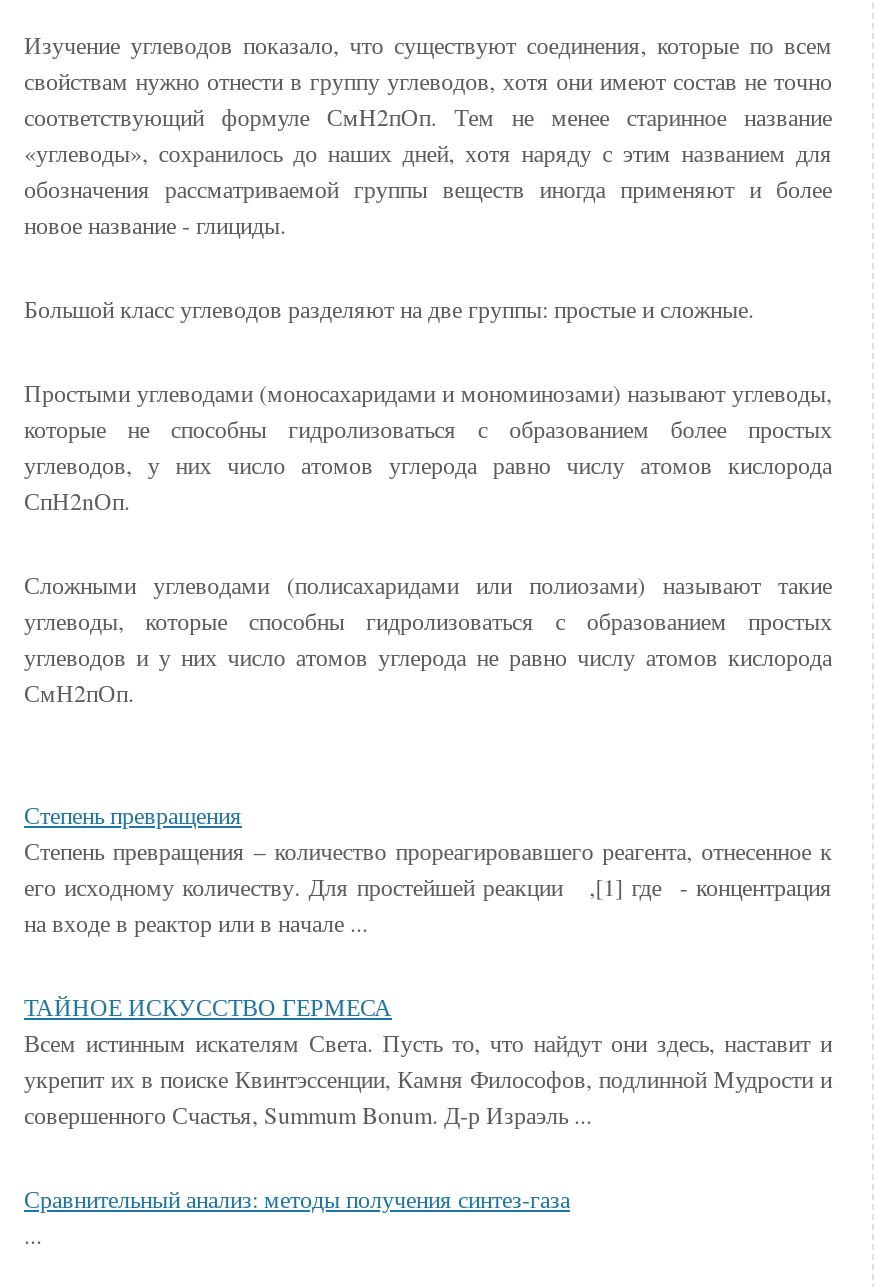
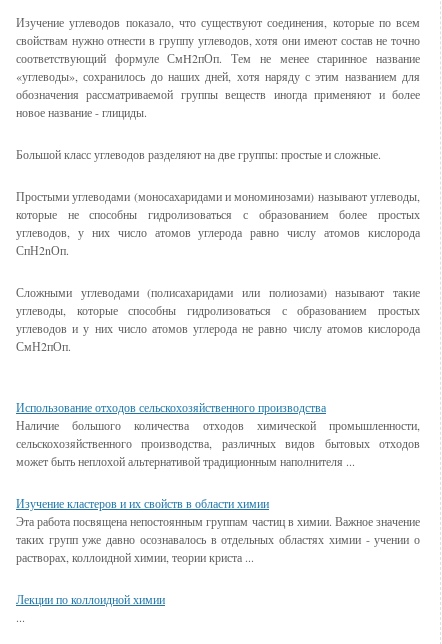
- Степень превращения
- Степень превращения – количество прореагировавшего реагента, отнесенное к
- его исходному количеству. Для простейшей реакции ,[1] где - концентрация
- на входе в реактор или в начале ...
+ Использование отходов сельскохозяйственного производства
+ Наличие большого количества отходов химической промышленности,
+ сельскохозяйственного производства, различных видов бытовых отходов
+ может быть неплохой альтернативой традиционным наполнителя ...

- ТАЙНОЕ ИСКУССТВО ГЕРМЕСА
- Всем истинным искателям Света. Пусть то, что найдут они здесь, наставит и
- укрепит их в поиске Квинтэссенции, Камня Философов, подлинной Мудрости и
- совершенного Счастья, Summum Bonum. Д-р Израэль ...
+ Изучение кластеров и их свойств в области химии
+ Эта работа посвящена непостоянным группам частиц в химии. Важное значение
+ таких групп уже давно осознавалось в отдельных областях химии - учении о
+ растворах, коллоидной химии, теории криста ...

- Сравнительный анализ: методы получения синтез-газа
+ Лекции по коллоидной химии
